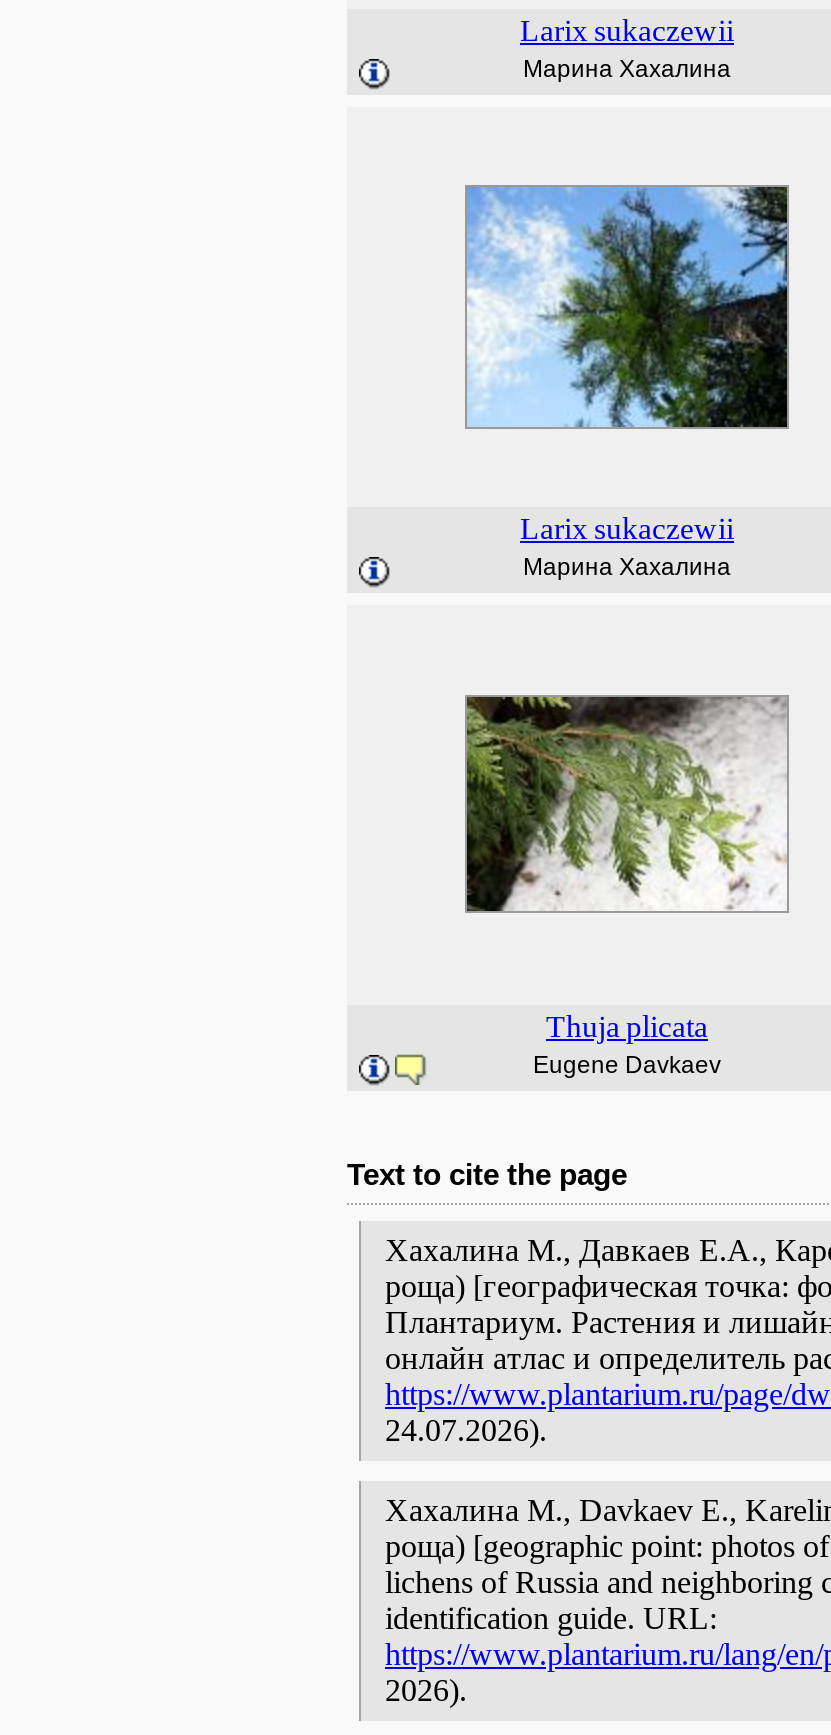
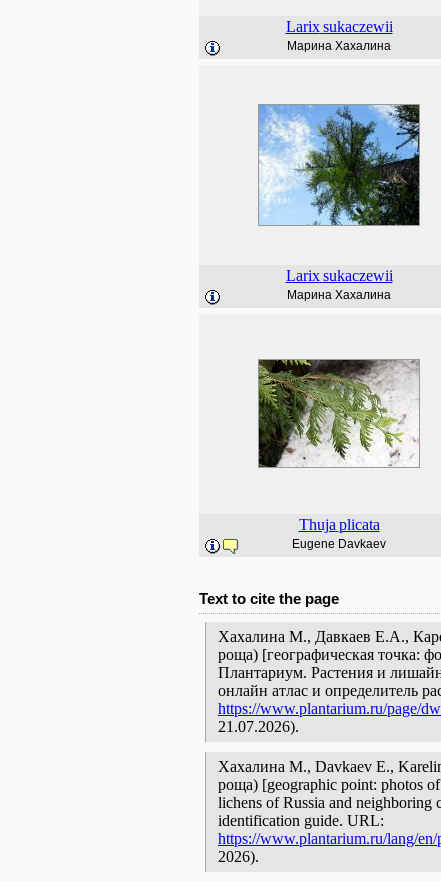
- 24.07.2026).
+ 21.07.2026).
